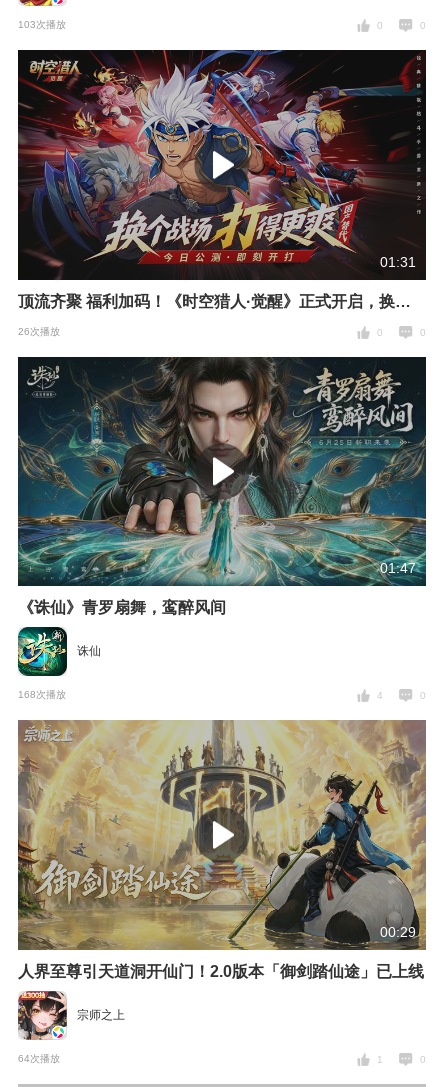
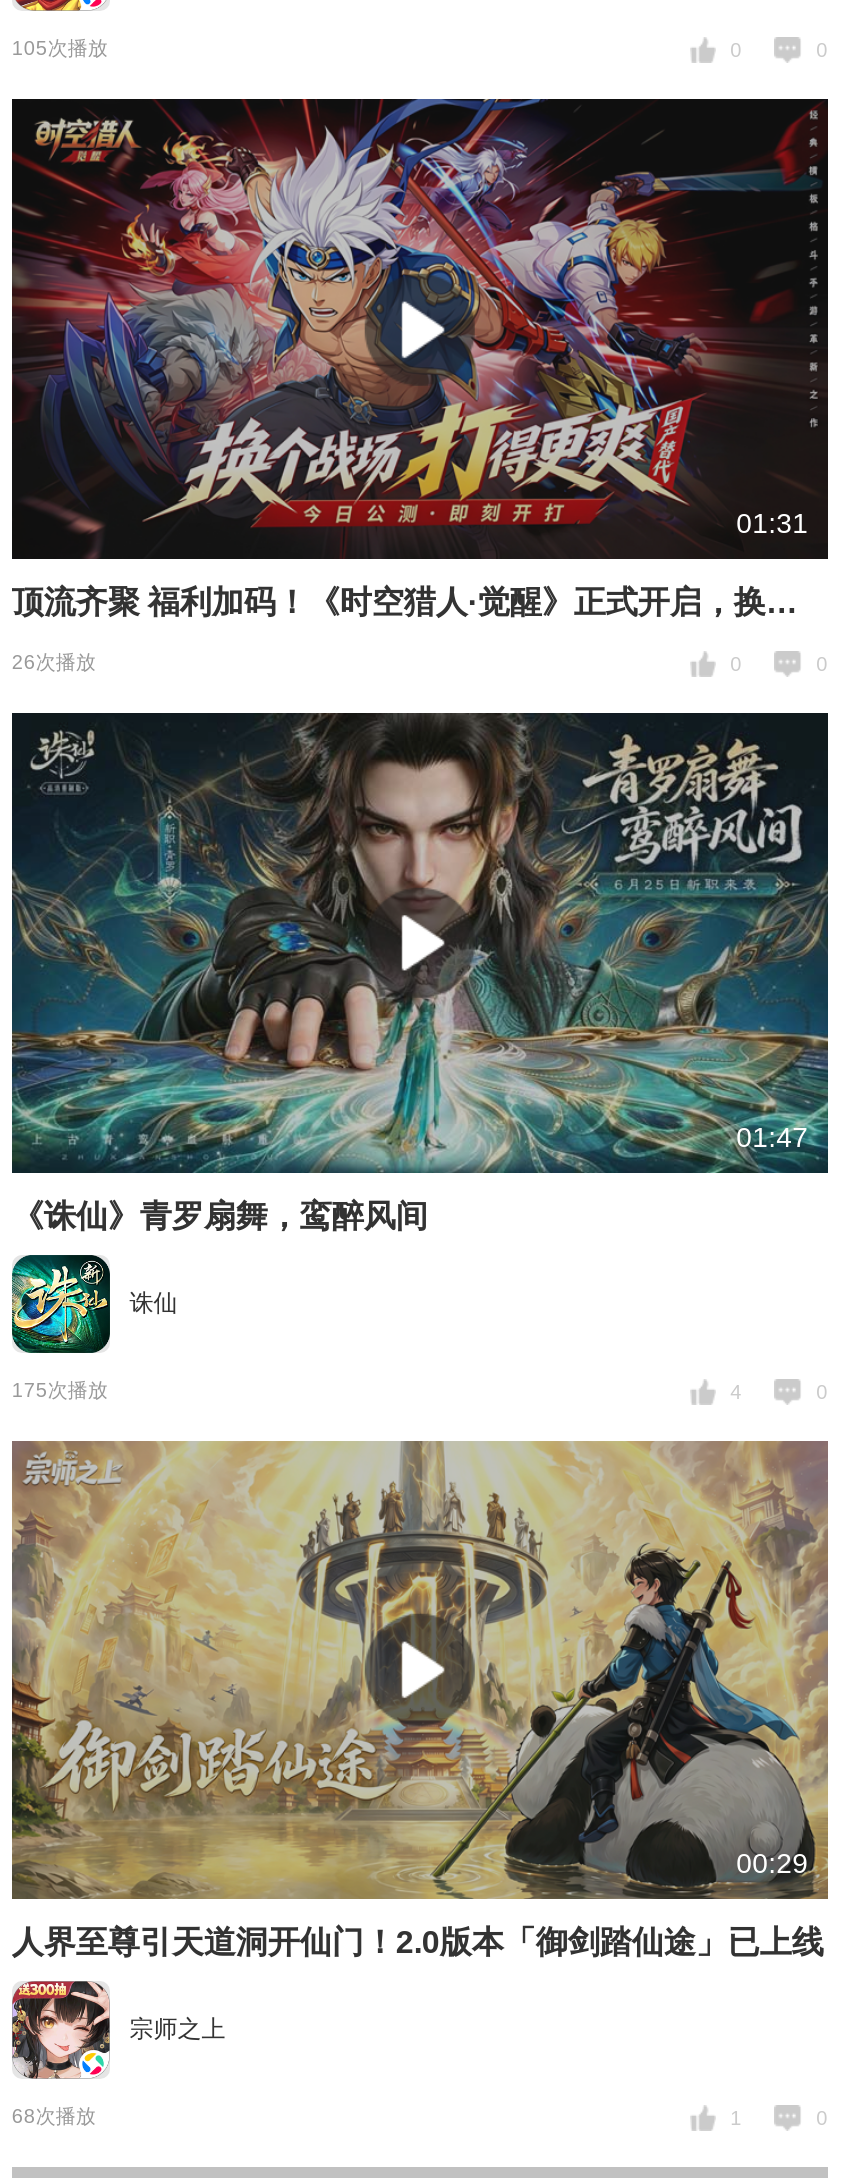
- 103次播放
+ 105次播放

- 168次播放
+ 175次播放

- 64次播放
+ 68次播放
